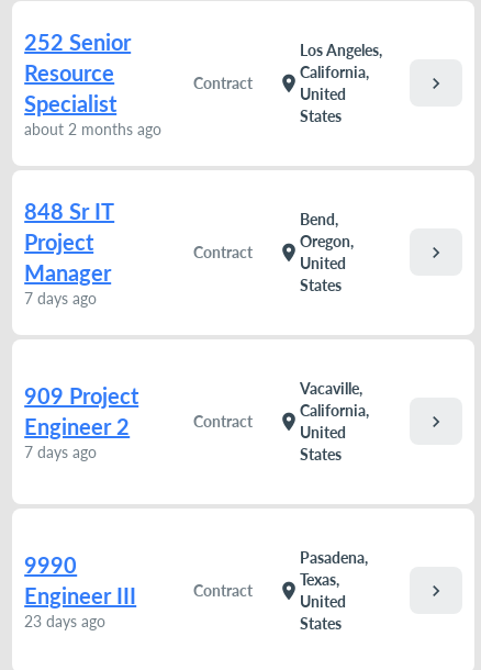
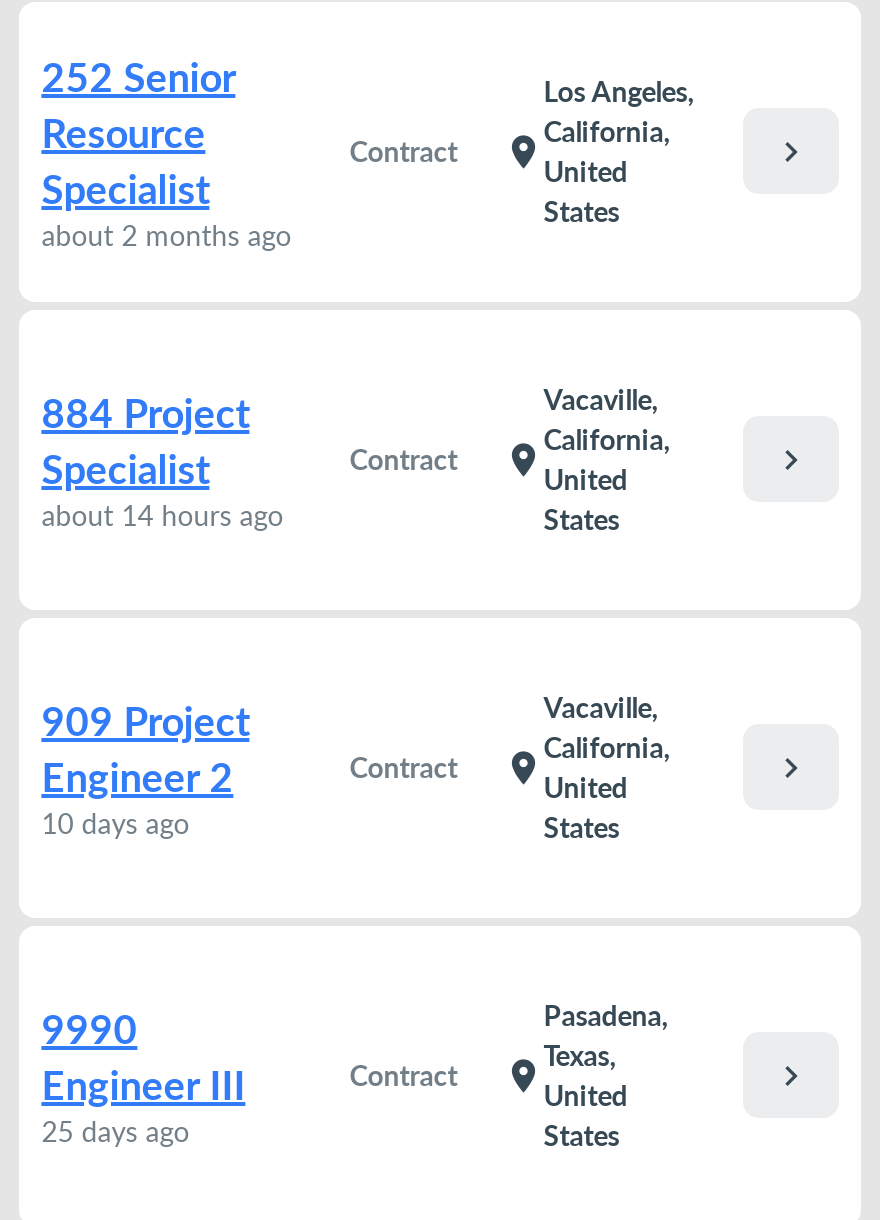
- 848 Sr IT
- Project
- Manager
- 7 days ago
+ 884 Project
+ Specialist
+ about 14 hours ago

- Bend,
- Oregon,
+ Vacaville,
+ California,

- 7 days ago
+ 10 days ago

- 23 days ago
+ 25 days ago
